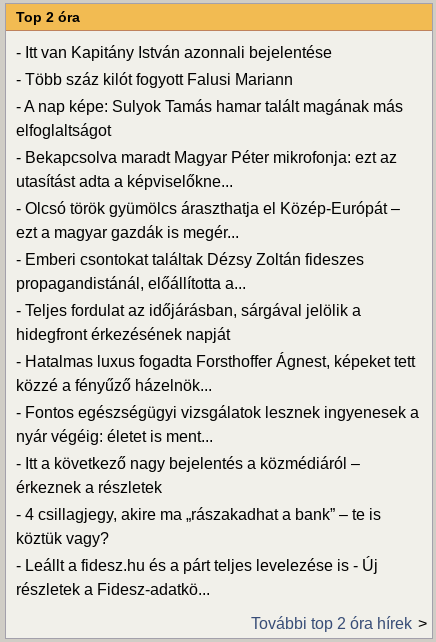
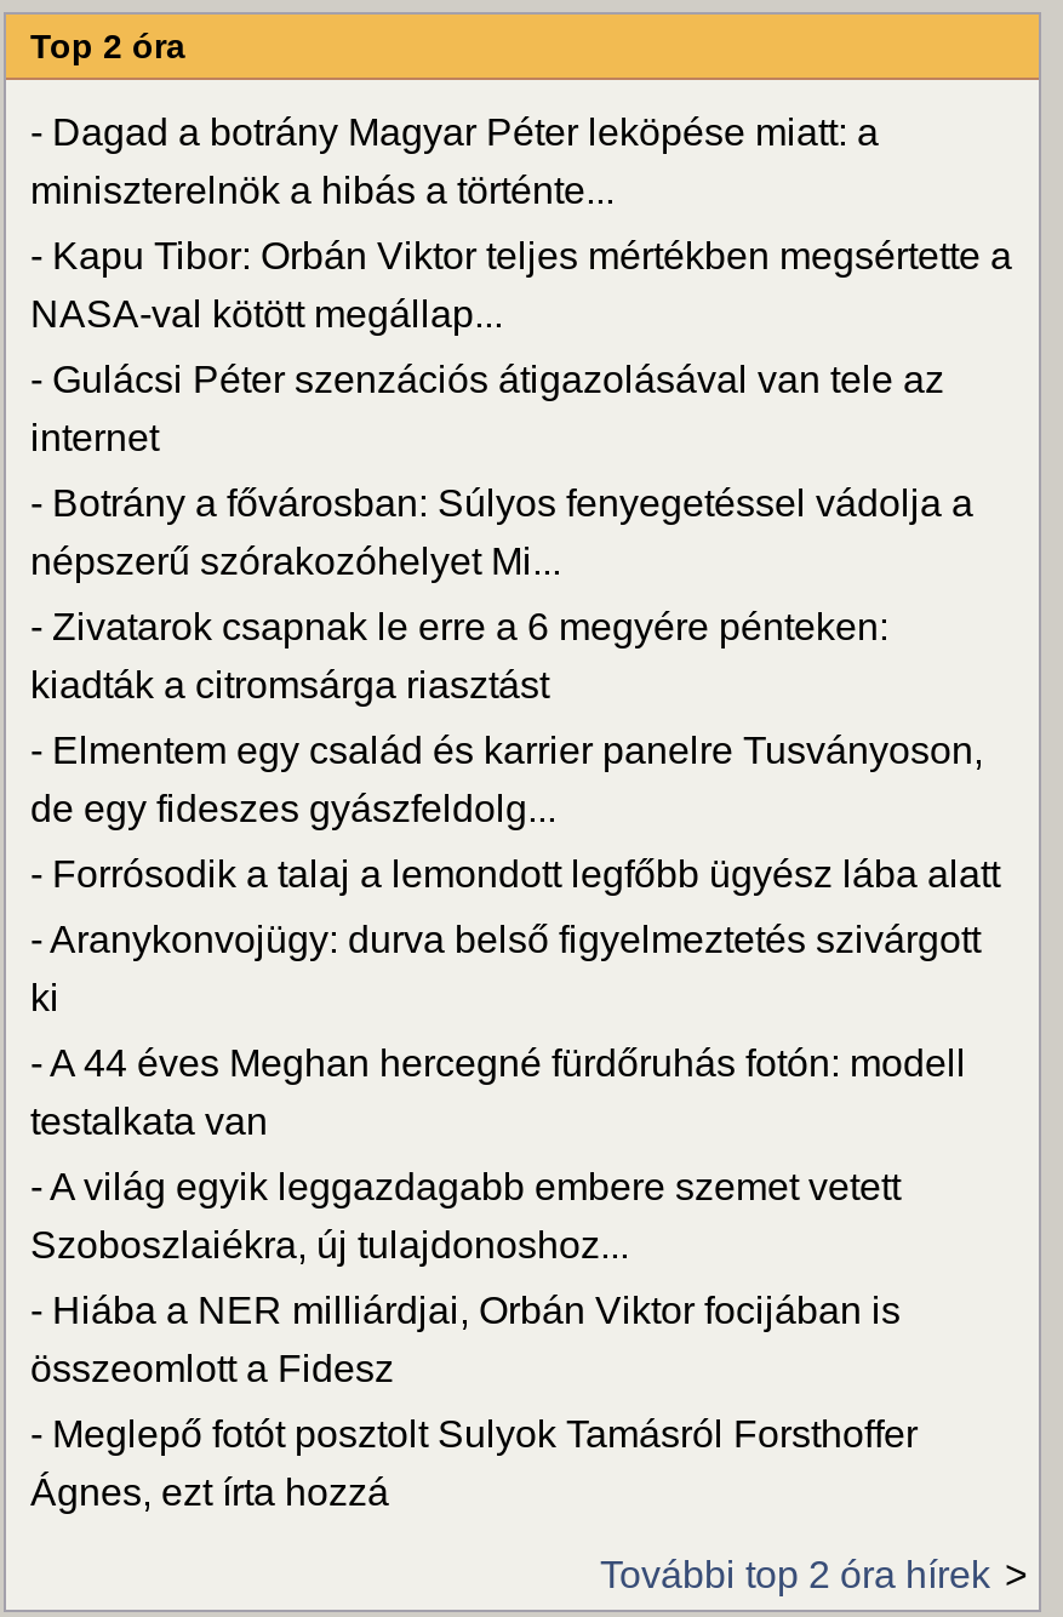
- - Itt van Kapitány István azonnali bejelentése
+ - Dagad a botrány Magyar Péter leköpése miatt: a
+ miniszterelnök a hibás a történte...

- - Több száz kilót fogyott Falusi Mariann
+ - Kapu Tibor: Orbán Viktor teljes mértékben megsértette a
+ NASA-val kötött megállap...

- - A nap képe: Sulyok Tamás hamar talált magának más
- elfoglaltságot
+ - Gulácsi Péter szenzációs átigazolásával van tele az
+ internet

- - Bekapcsolva maradt Magyar Péter mikrofonja: ezt az
- utasítást adta a képviselőkne...
+ - Botrány a fővárosban: Súlyos fenyegetéssel vádolja a
+ népszerű szórakozóhelyet Mi...

- - Olcsó török gyümölcs áraszthatja el Közép-Európát –
- ezt a magyar gazdák is megér...
+ - Zivatarok csapnak le erre a 6 megyére pénteken:
+ kiadták a citromsárga riasztást

- - Emberi csontokat találtak Dézsy Zoltán fideszes
- propagandistánál, előállította a...
+ - Elmentem egy család és karrier panelre Tusványoson,
+ de egy fideszes gyászfeldolg...

- - Teljes fordulat az időjárásban, sárgával jelölik a
- hidegfront érkezésének napját
+ - Forrósodik a talaj a lemondott legfőbb ügyész lába alatt

- - Hatalmas luxus fogadta Forsthoffer Ágnest, képeket tett
- közzé a fényűző házelnök...
+ - Aranykonvojügy: durva belső figyelmeztetés szivárgott
+ ki

- - Fontos egészségügyi vizsgálatok lesznek ingyenesek a
- nyár végéig: életet is ment...
+ - A 44 éves Meghan hercegné fürdőruhás fotón: modell
+ testalkata van

- - Itt a következő nagy bejelentés a közmédiáról –
- érkeznek a részletek
+ - A világ egyik leggazdagabb embere szemet vetett
+ Szoboszlaiékra, új tulajdonoshoz...

- - 4 csillagjegy, akire ma „rászakadhat a bank” – te is
- köztük vagy?
+ - Hiába a NER milliárdjai, Orbán Viktor focijában is
+ összeomlott a Fidesz

- - Leállt a fidesz.hu és a párt teljes levelezése is - Új
- részletek a Fidesz-adatkö...
+ - Meglepő fotót posztolt Sulyok Tamásról Forsthoffer
+ Ágnes, ezt írta hozzá
